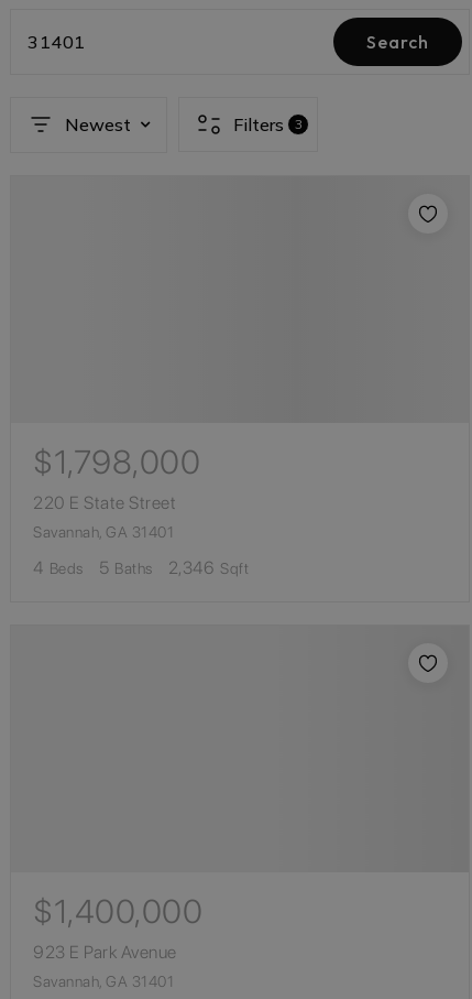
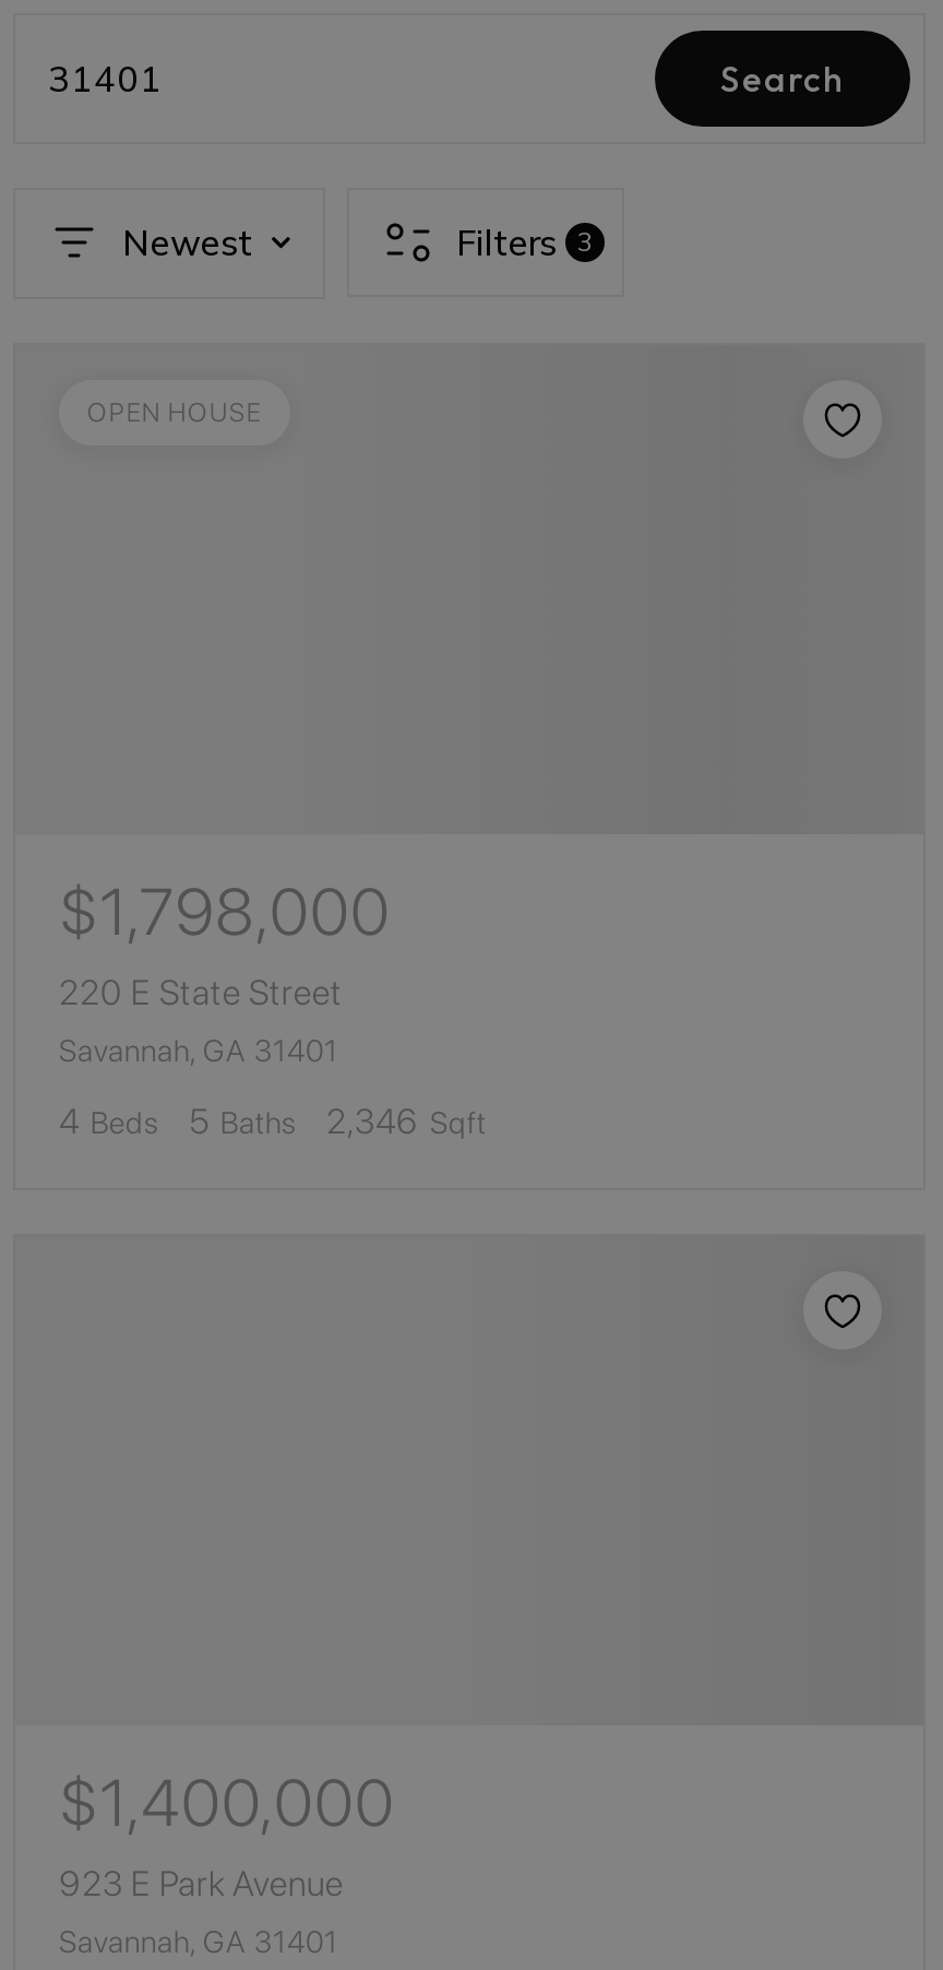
+ OPEN HOUSE
